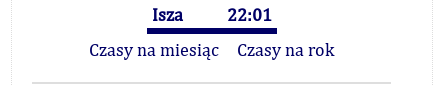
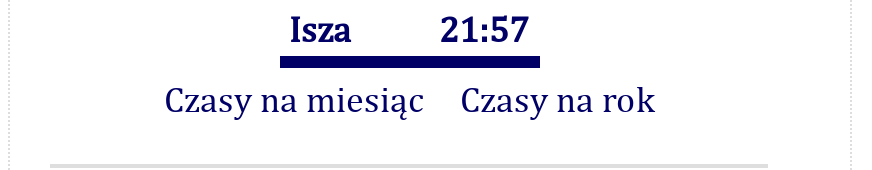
- 22:01
+ 21:57
